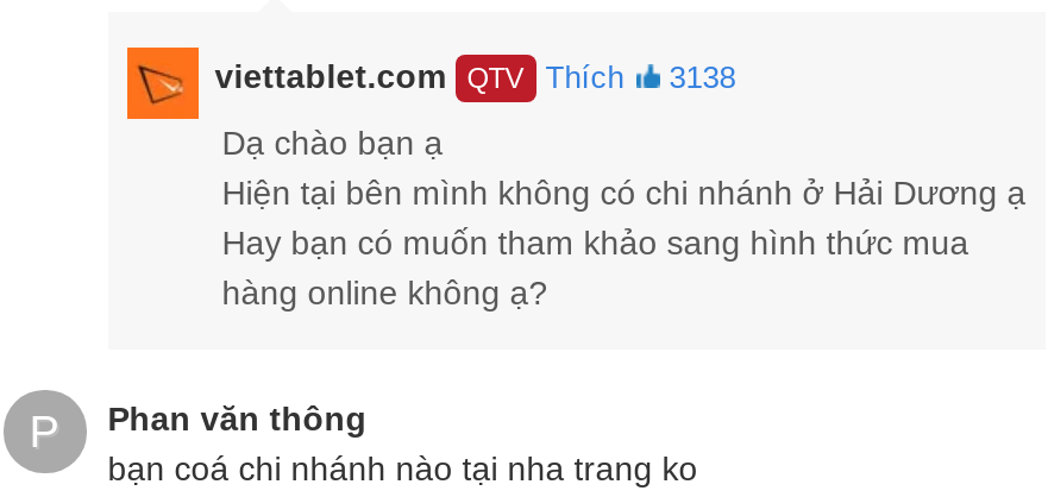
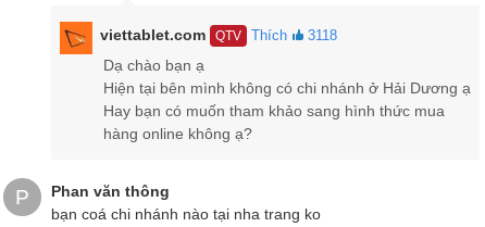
- viettablet.com QTV Thích 3138
+ viettablet.com QTV Thích 3118
